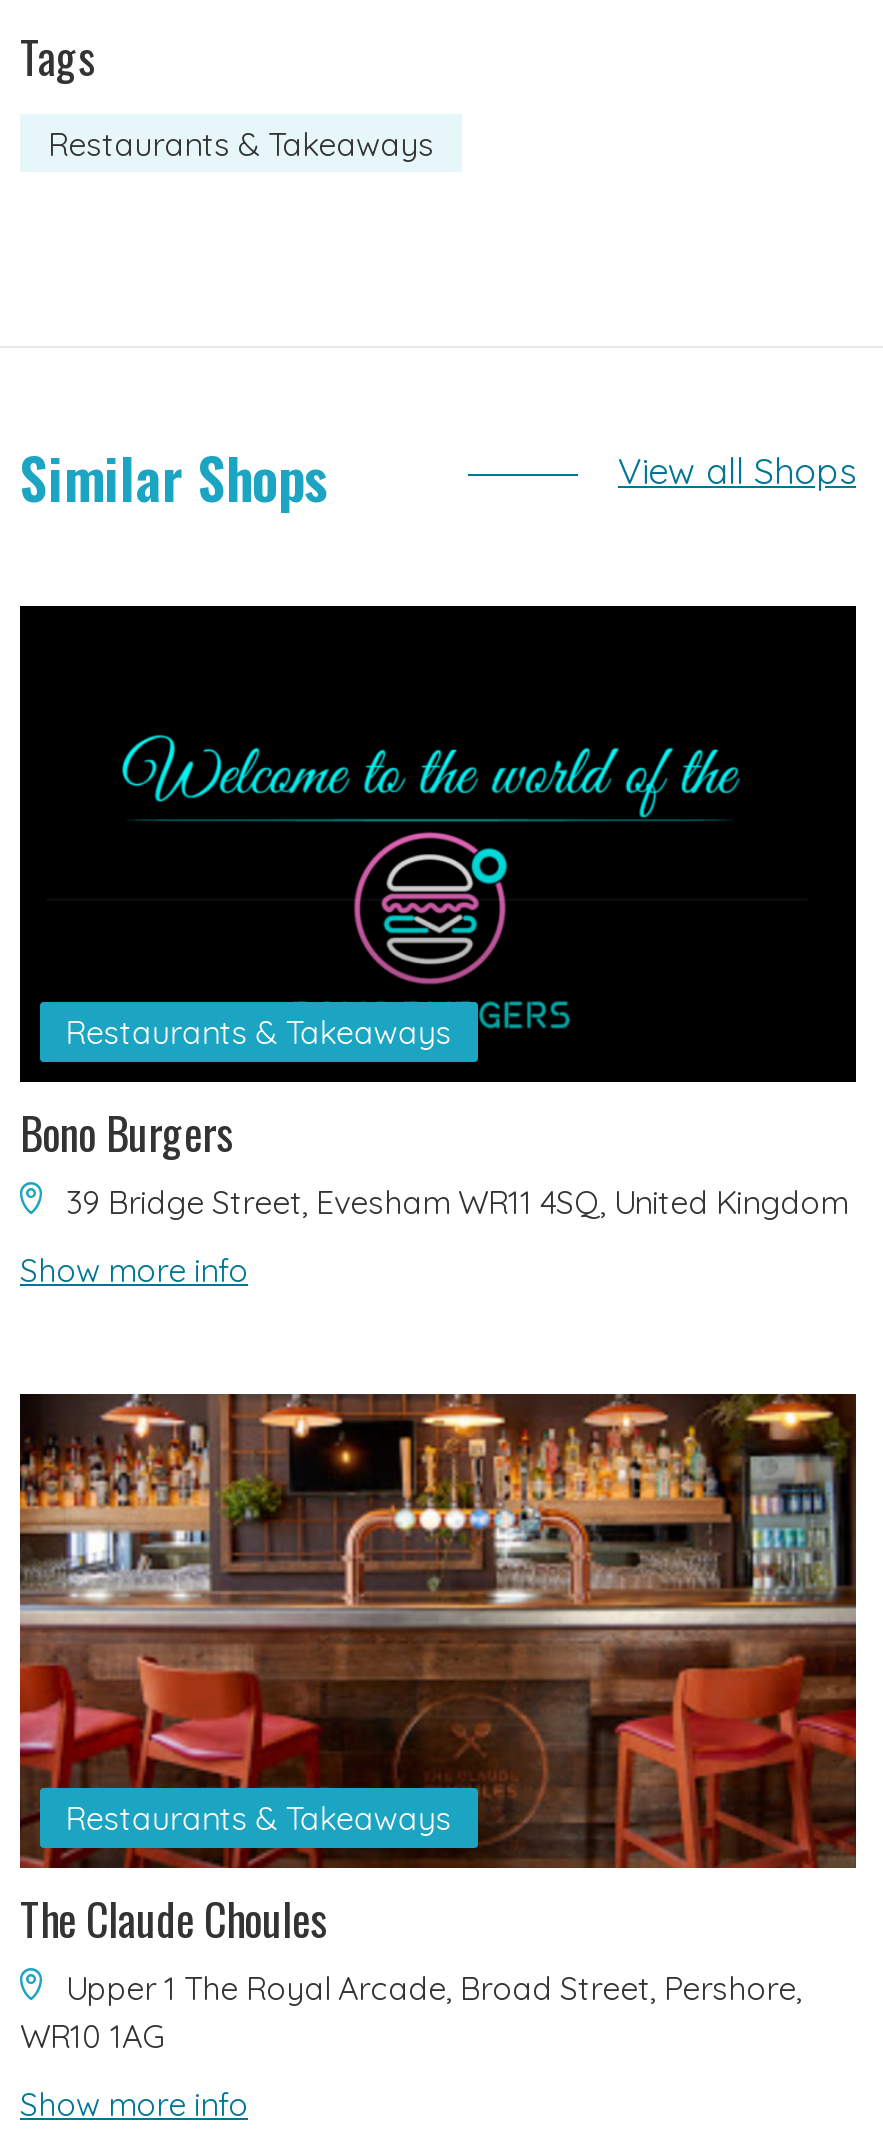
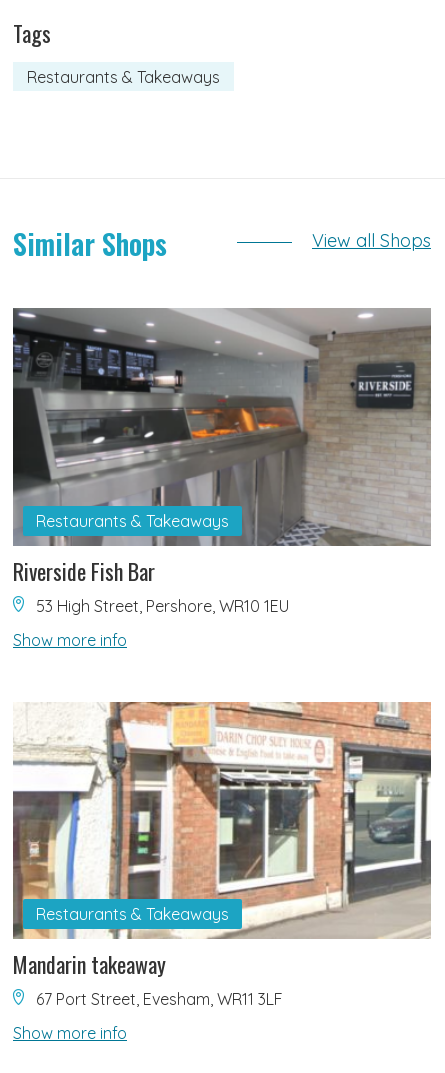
- [image]
- Bono Burgers
- 39 Bridge Street, Evesham WR11 4SQ, United Kingdom
+ [image]
+ Riverside Fish Bar
+ 53 High Street, Pershore, WR10 1EU

- [image]
- The Claude Choules
- Upper 1 The Royal Arcade, Broad Street, Pershore,
- WR10 1AG
+ [image]
+ Mandarin takeaway
+ 67 Port Street, Evesham, WR11 3LF
